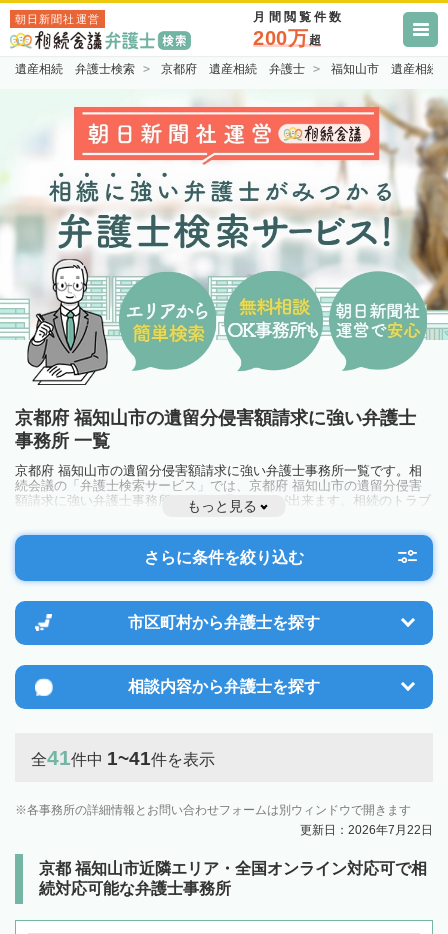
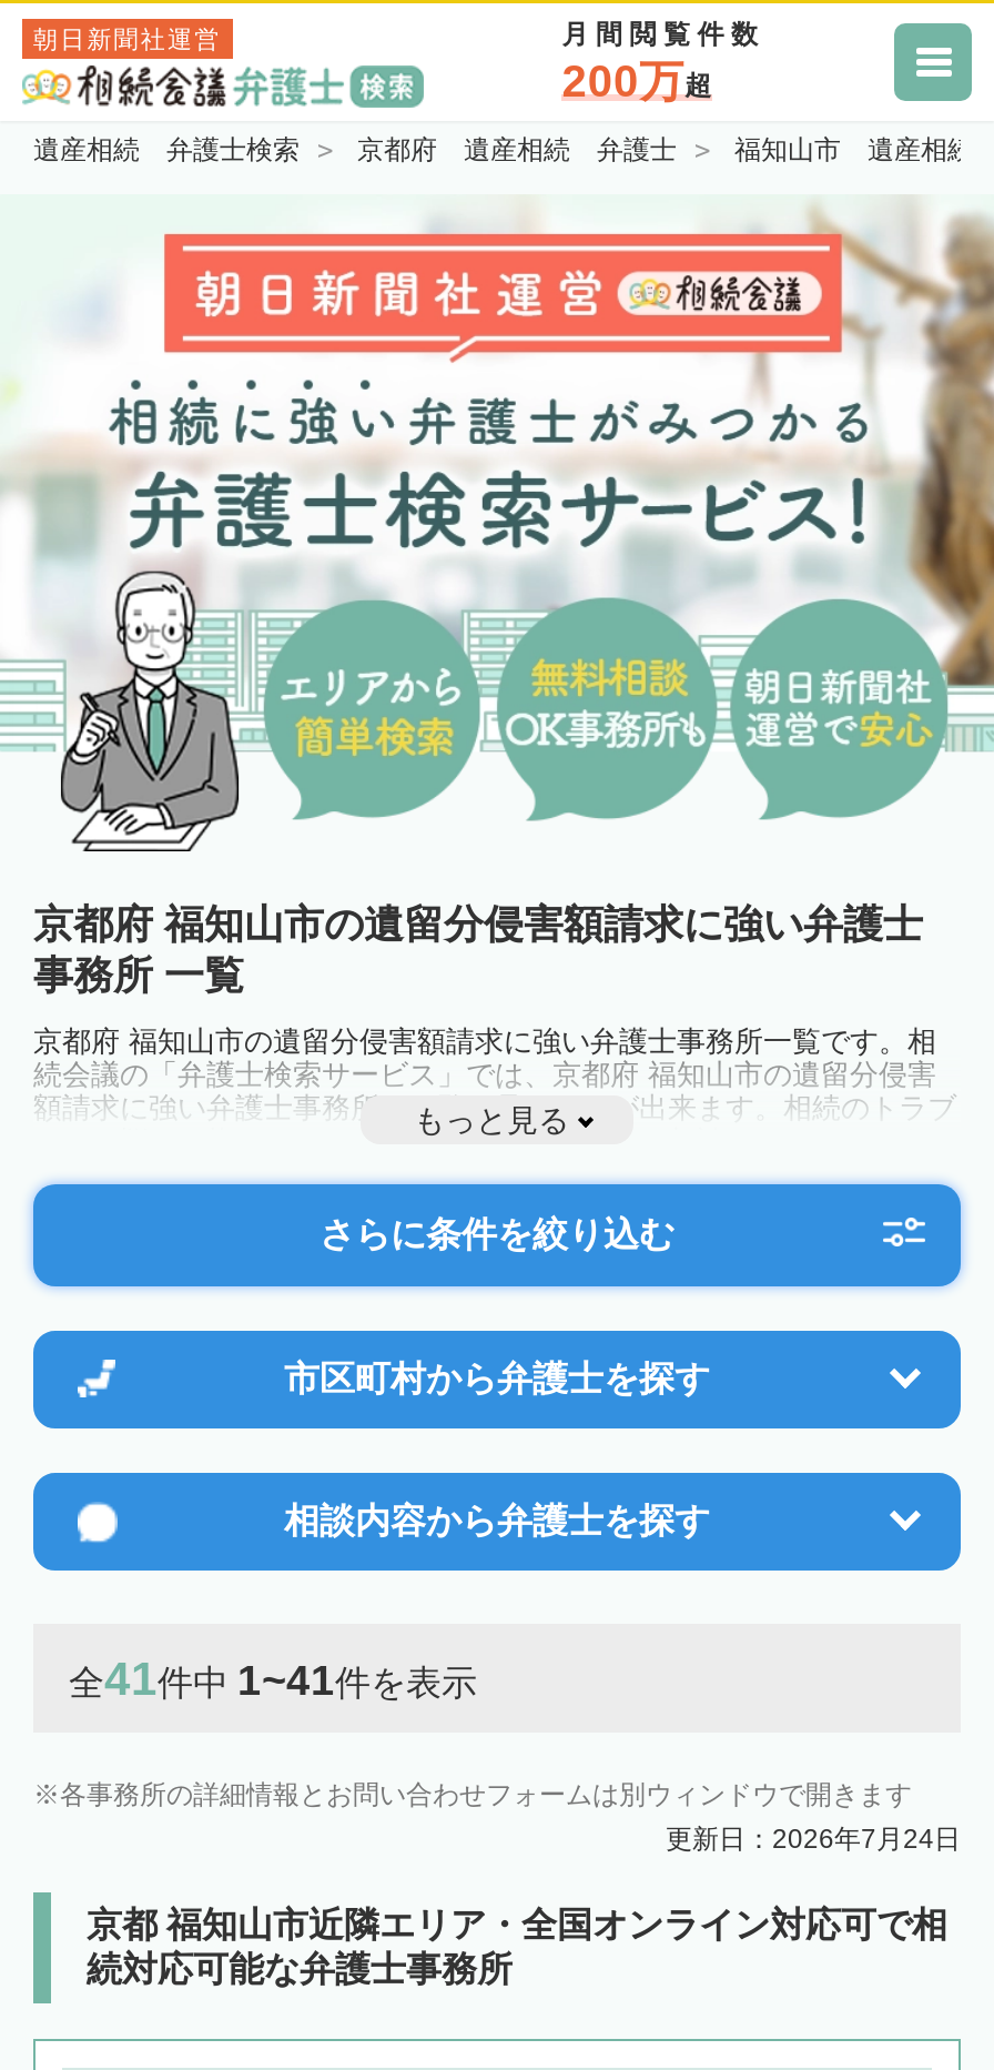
- 更新日：2026年7月22日
+ 更新日：2026年7月24日
